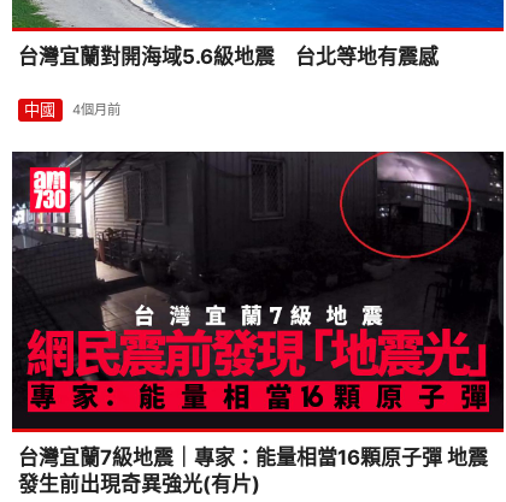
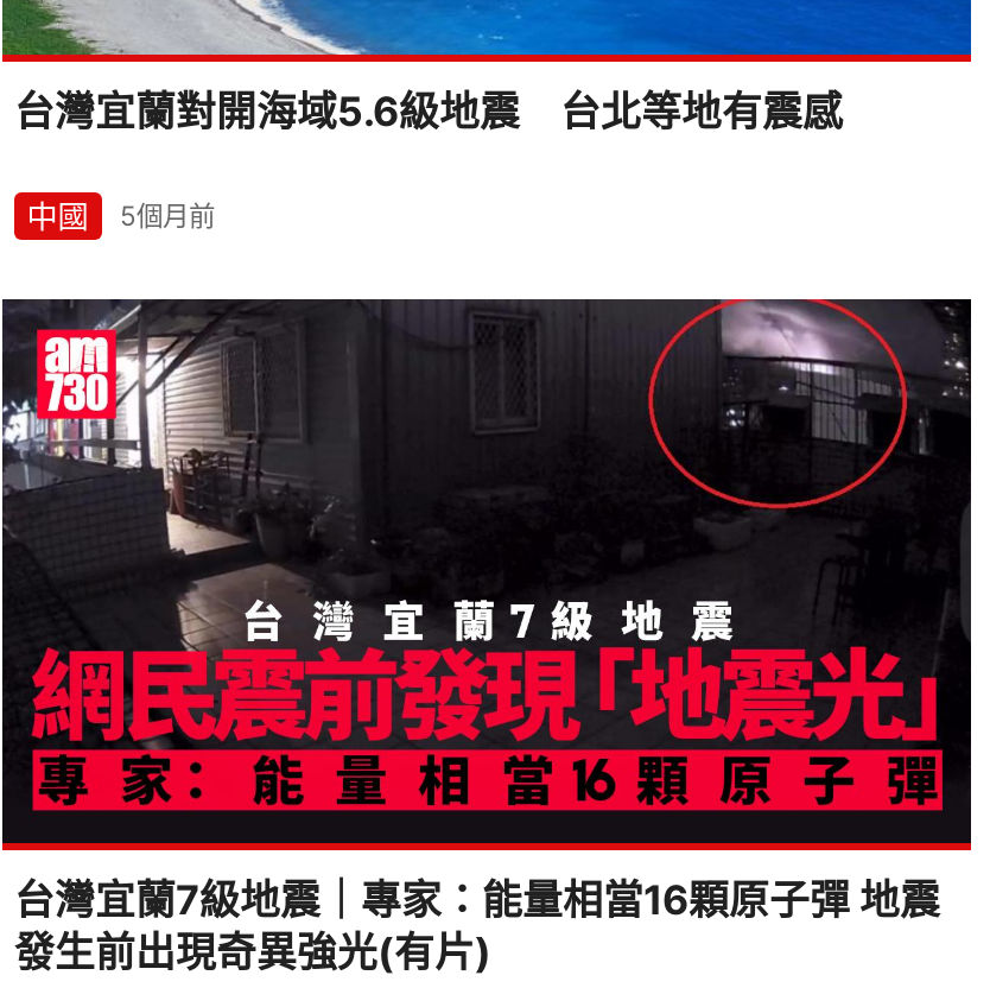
- 中國 4個月前
+ 中國 5個月前
